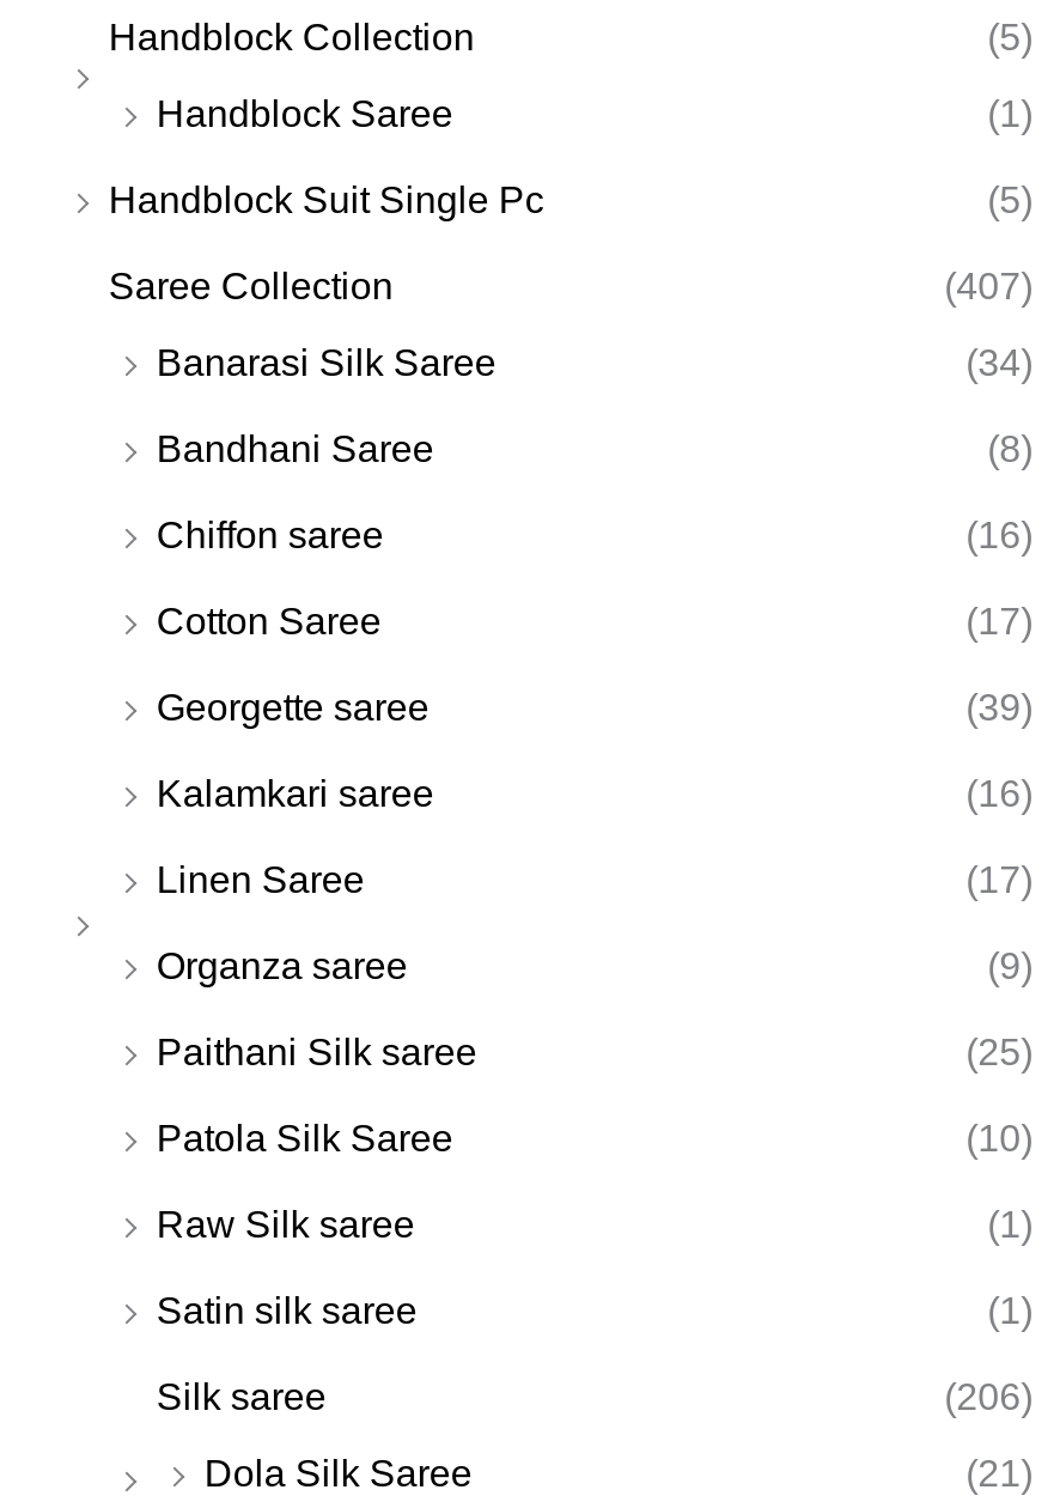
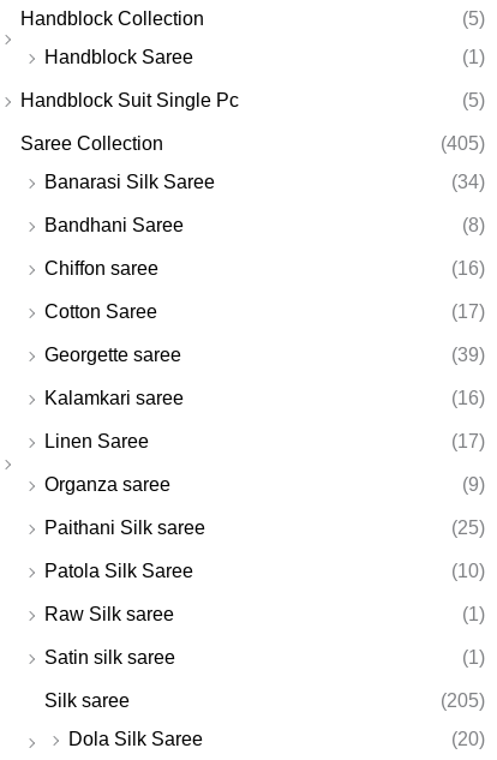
- (407)
+ (405)

- (206)
+ (205)

- (21)
+ (20)
